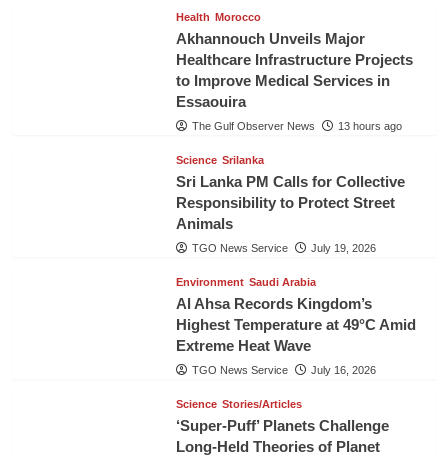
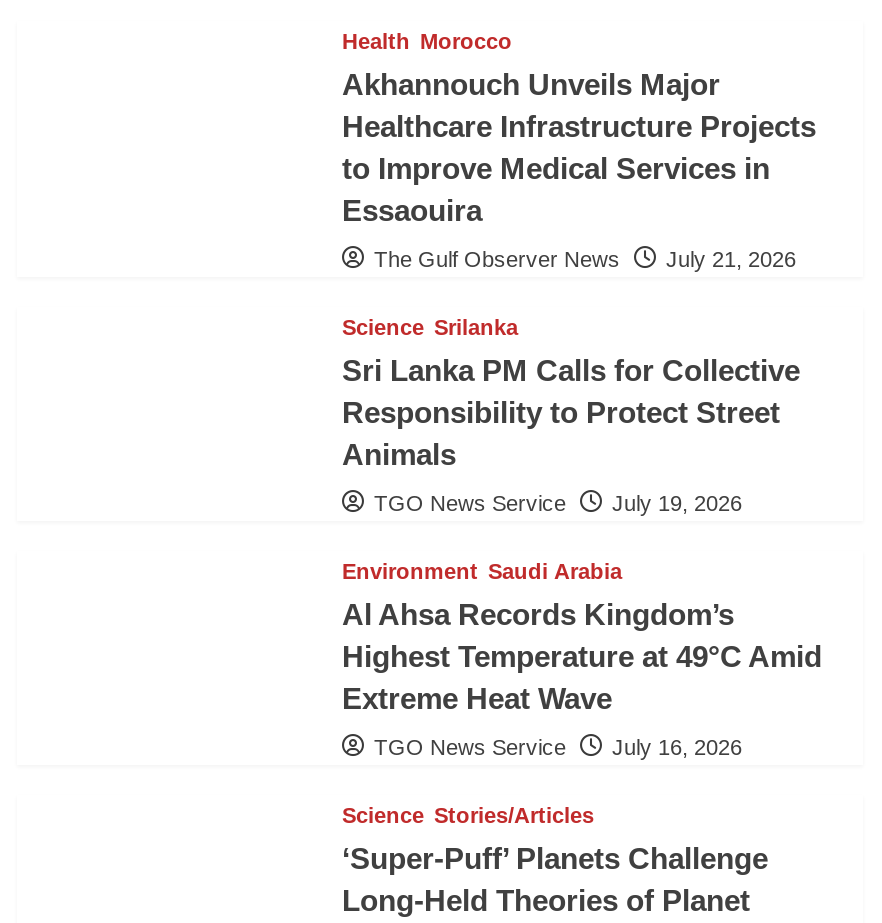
- The Gulf Observer News 13 hours ago
+ The Gulf Observer News July 21, 2026
